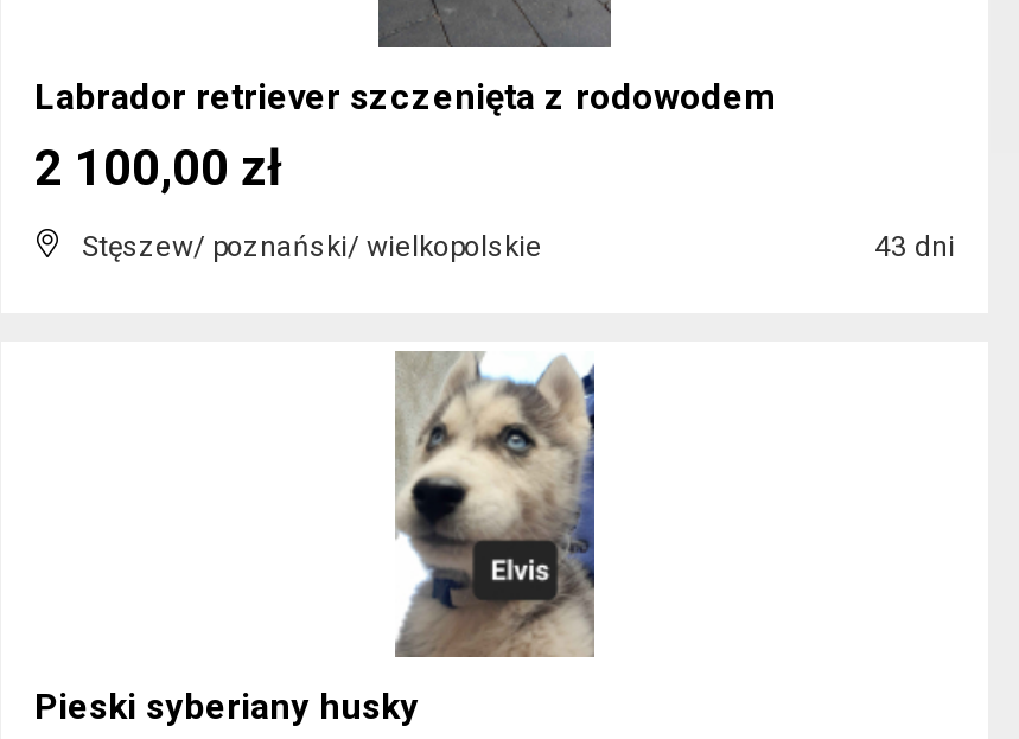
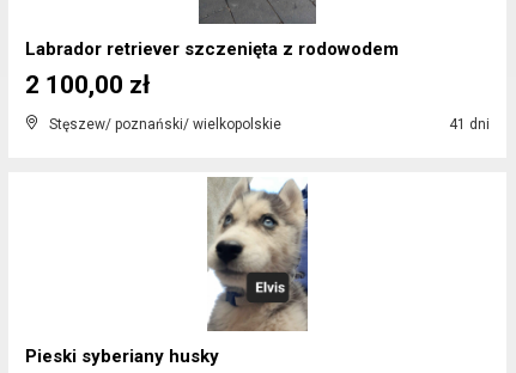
- 43 dni
+ 41 dni
